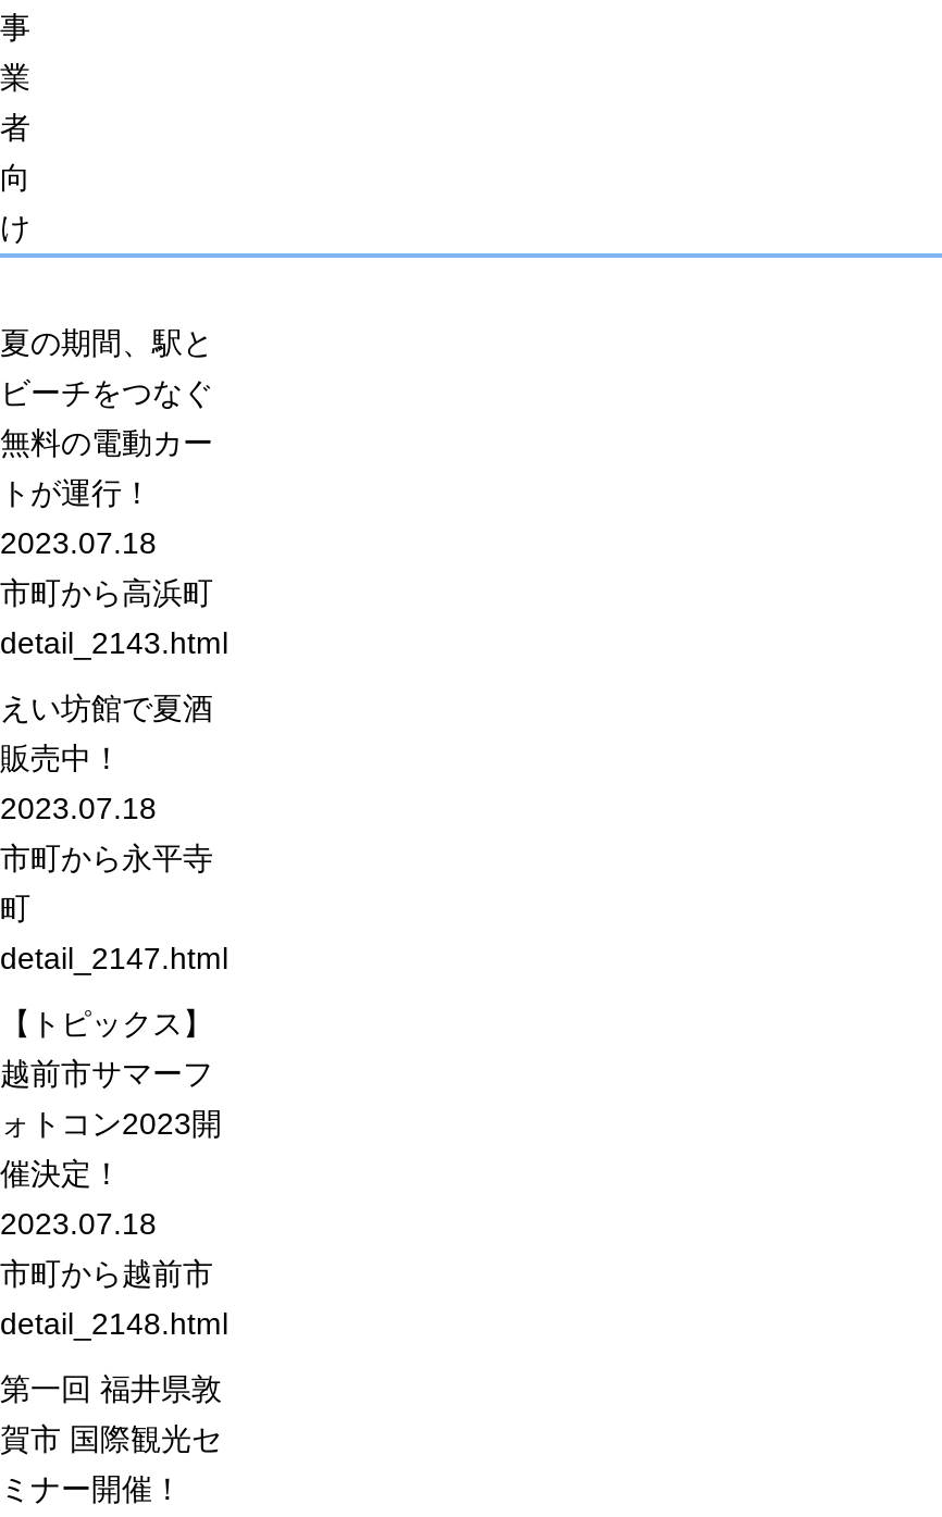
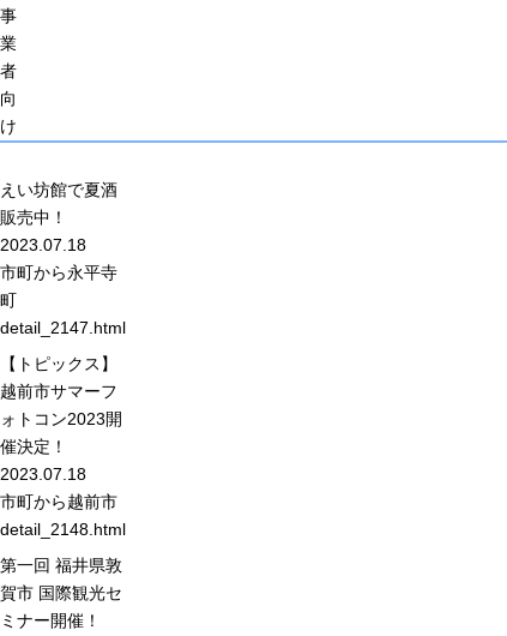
- 夏の期間、駅と
- ビーチをつなぐ
- 無料の電動カー
- トが運行！
- 2023.07.18
- 市町から高浜町
- detail_2143.html
